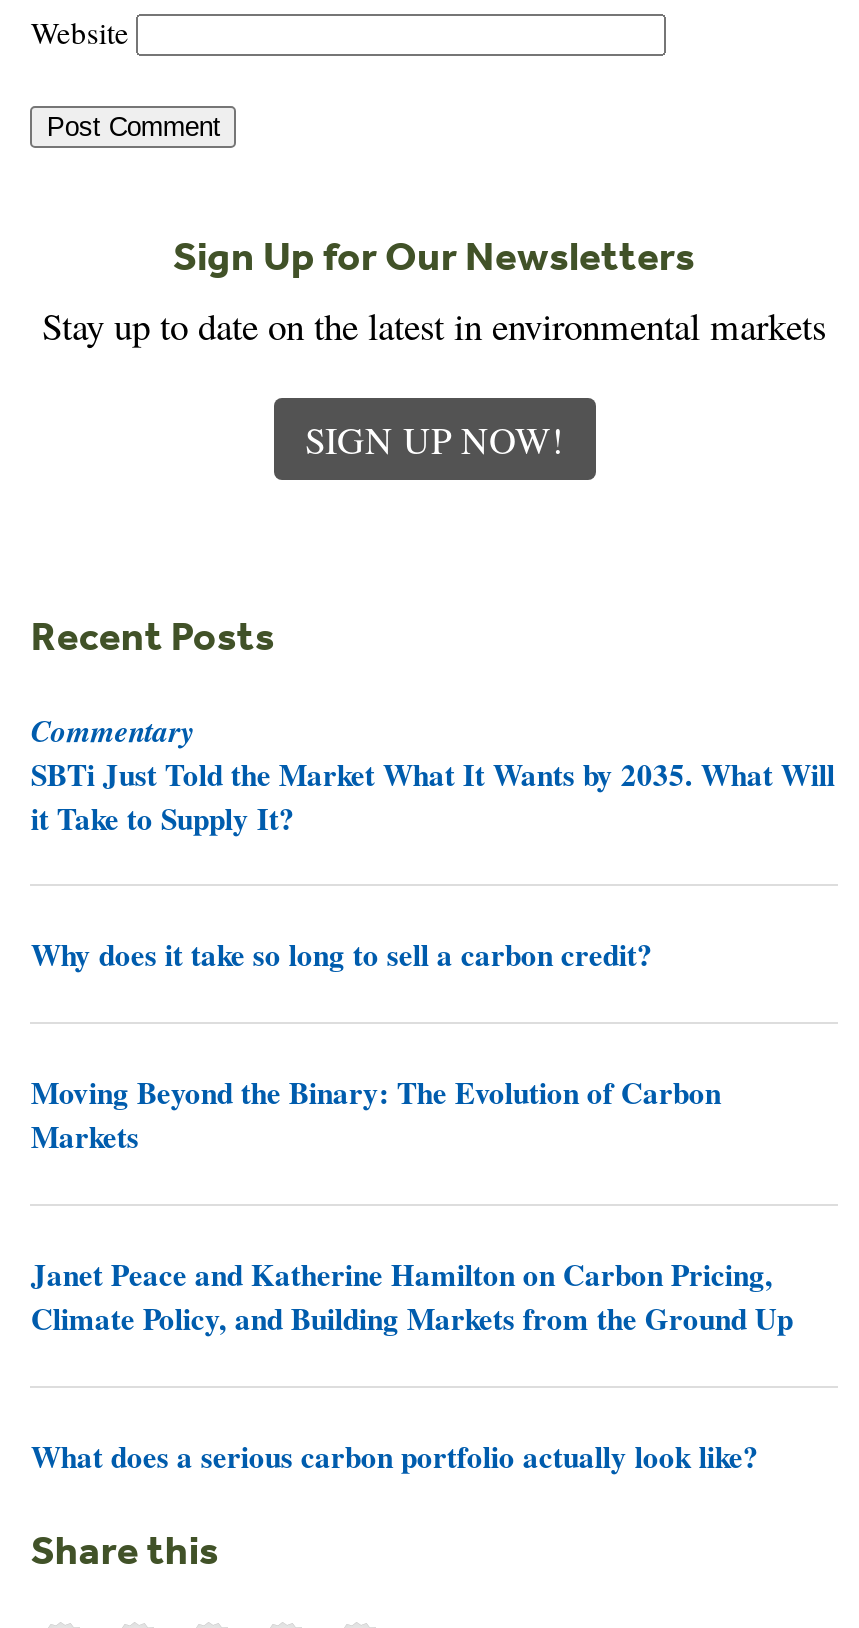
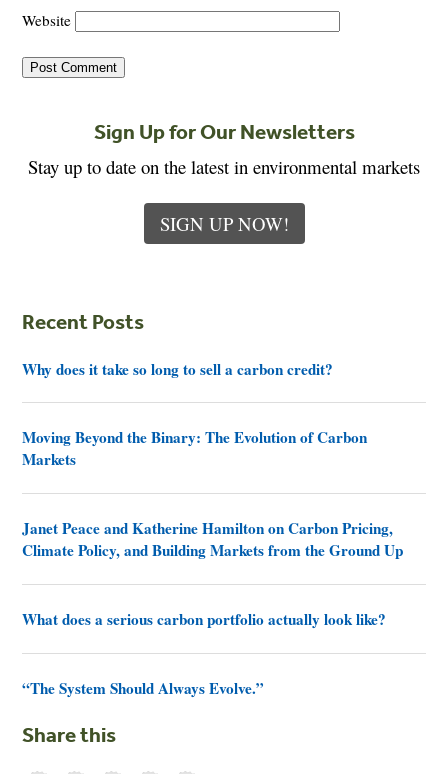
- Commentary
- SBTi Just Told the Market What It Wants by 2035. What Will
- it Take to Supply It?

moved up: Why does it take so long to sell a carbon credit? | Moving Beyond the Binary: The Evolution of Carbon | Markets | Janet Peace and Katherine Hamilton on Carbon Pricing, | Climate Policy, and Building Markets from the Ground Up | What does a serious carbon portfolio actually look like?

+ “The System Should Always Evolve.”
